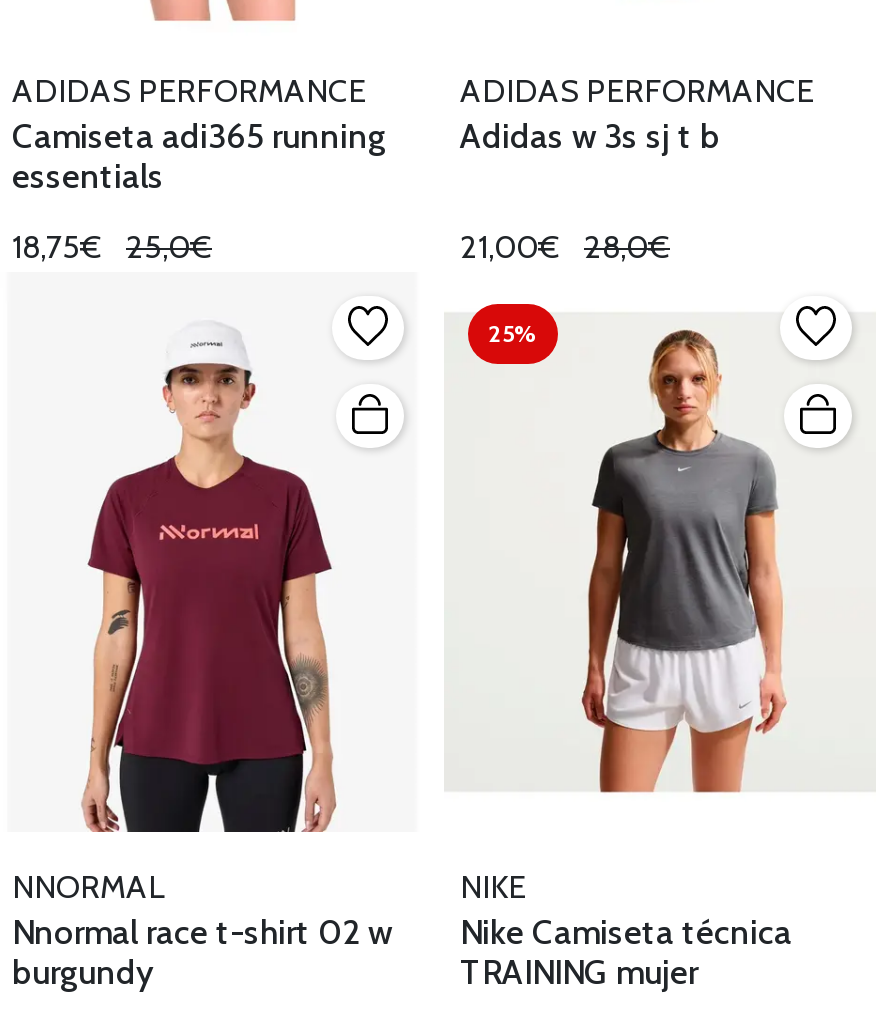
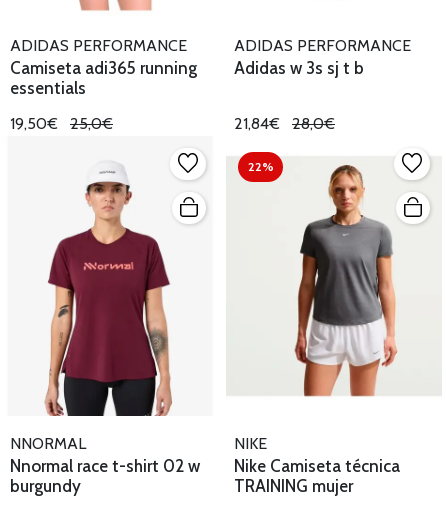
- 18,75€ 25,0€
+ 19,50€ 25,0€

- 21,00€ 28,0€
+ 21,84€ 28,0€

- 25%
+ 22%
